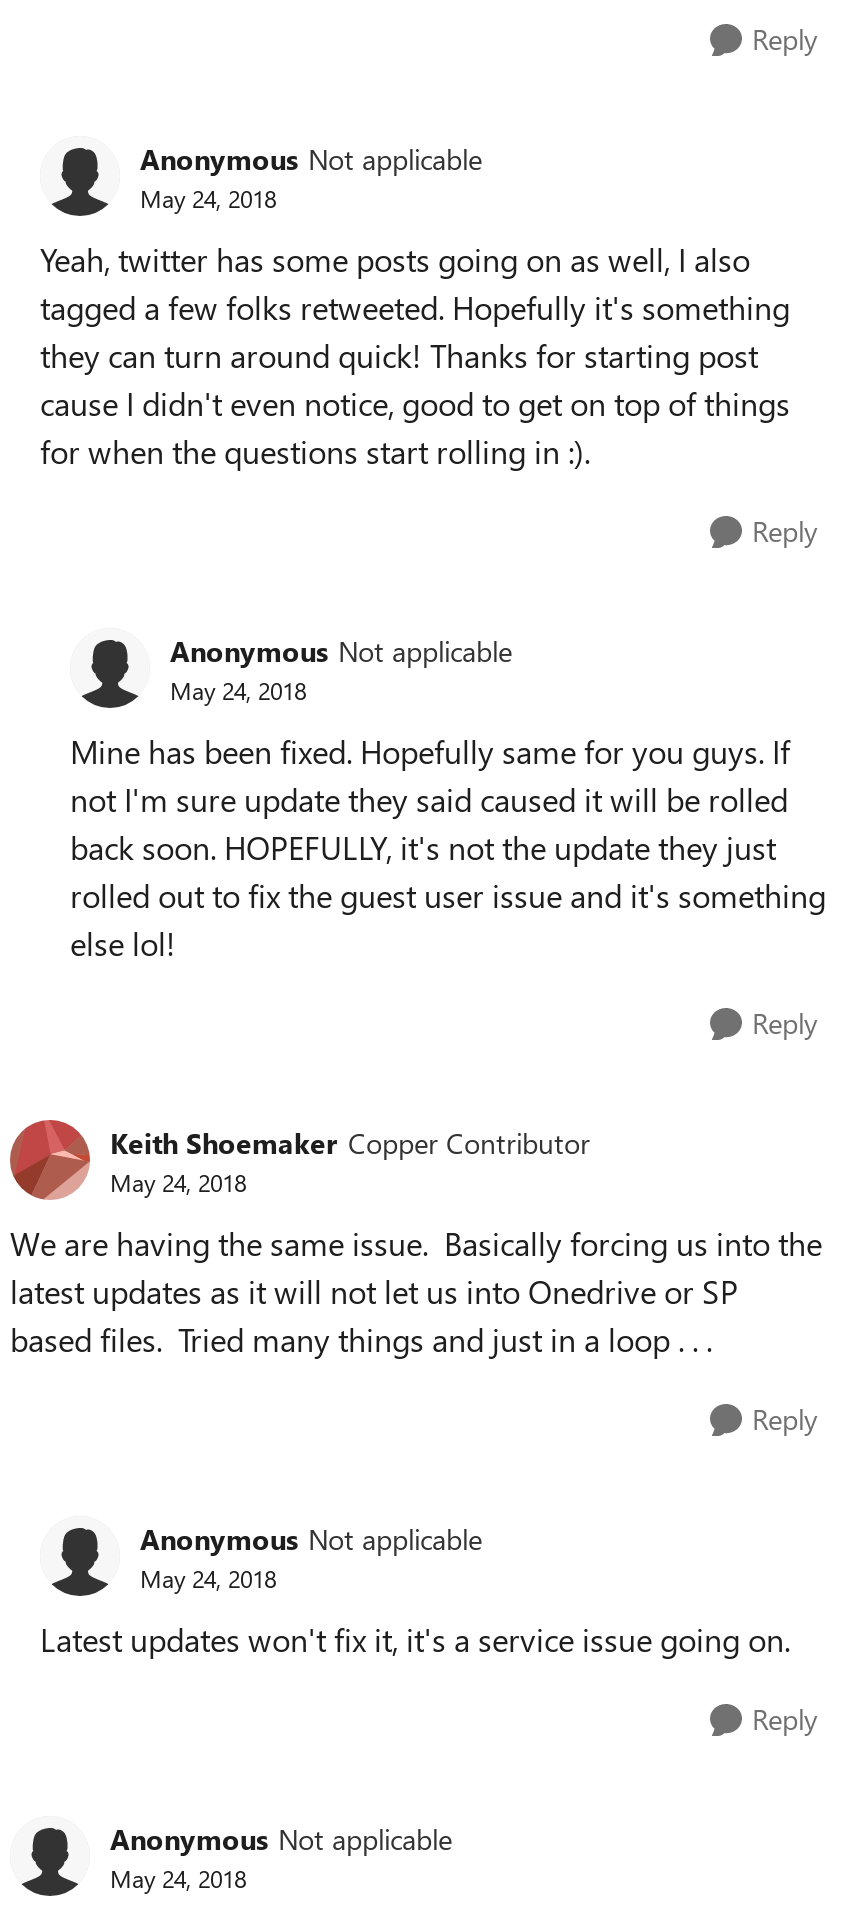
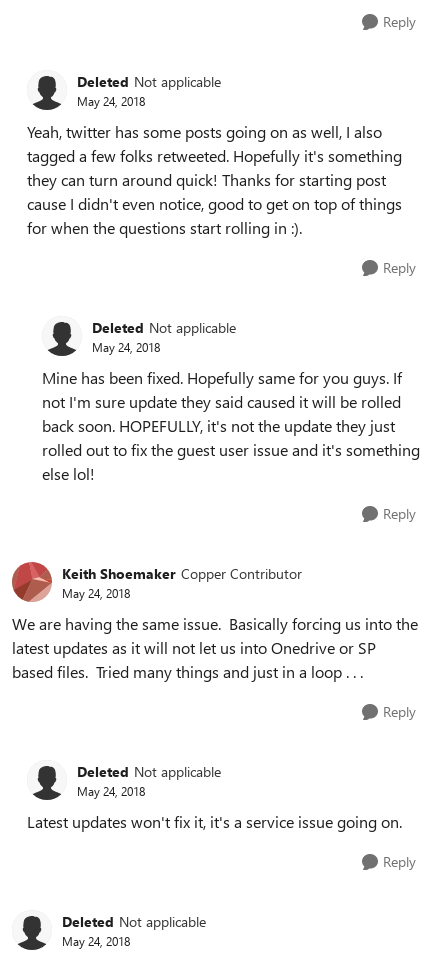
- Anonymous Not applicable
+ Deleted Not applicable

- Anonymous Not applicable
+ Deleted Not applicable

- Anonymous Not applicable
+ Deleted Not applicable

- Anonymous Not applicable
+ Deleted Not applicable
